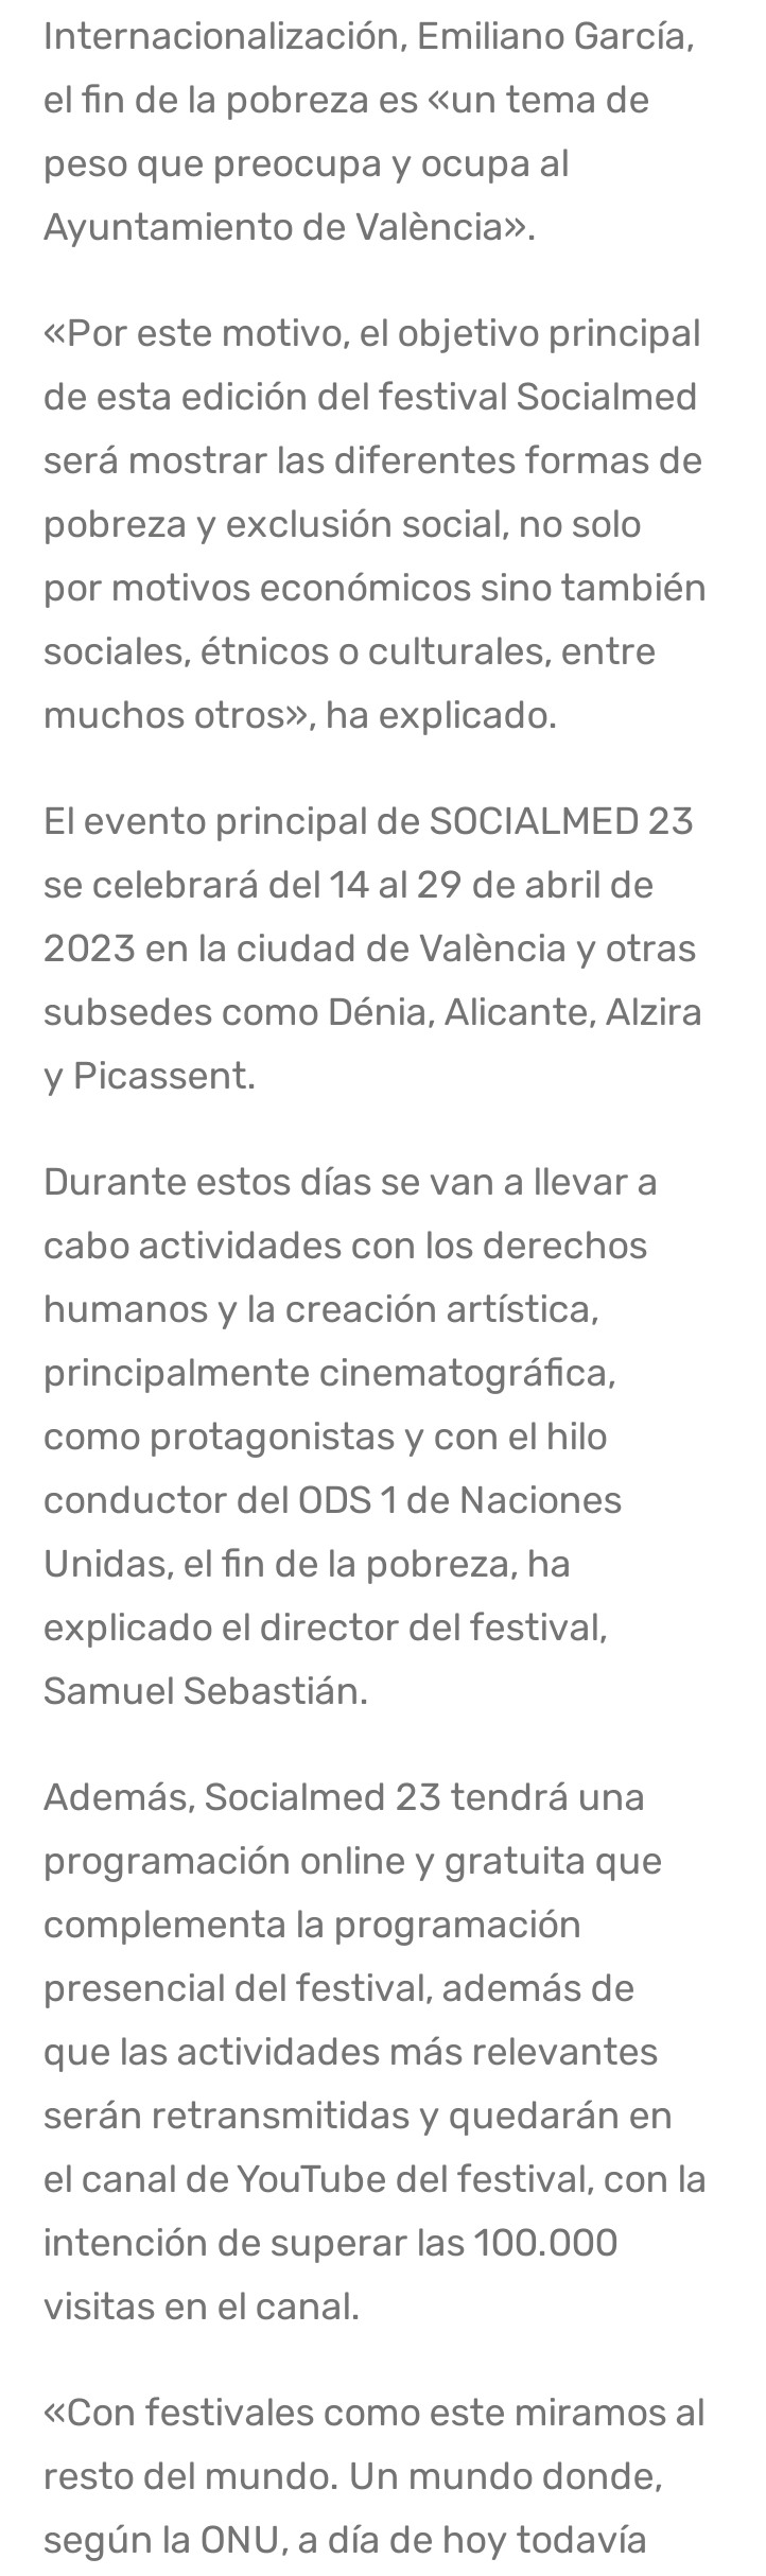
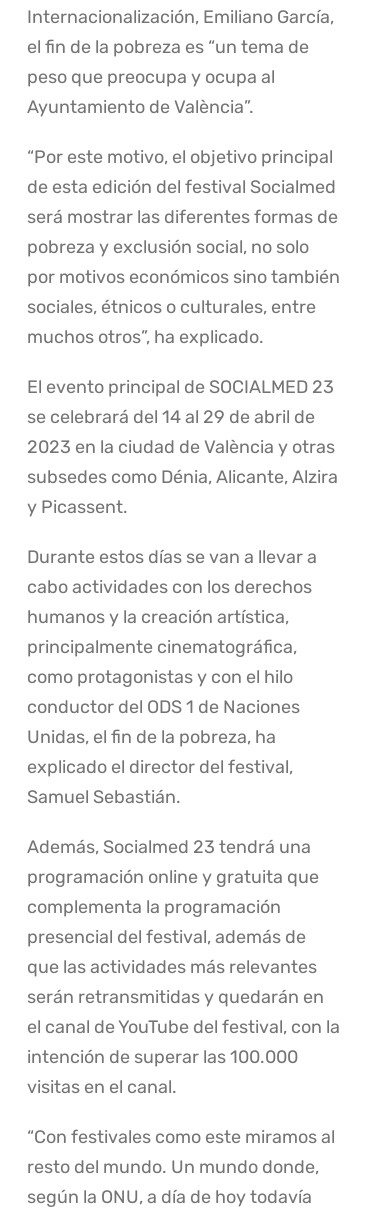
- el fin de la pobreza es «un tema de
+ el fin de la pobreza es “un tema de

- Ayuntamiento de València».
+ Ayuntamiento de València”.

- «Por este motivo, el objetivo principal
+ “Por este motivo, el objetivo principal

- muchos otros», ha explicado.
+ muchos otros”, ha explicado.

- «Con festivales como este miramos al
+ “Con festivales como este miramos al
